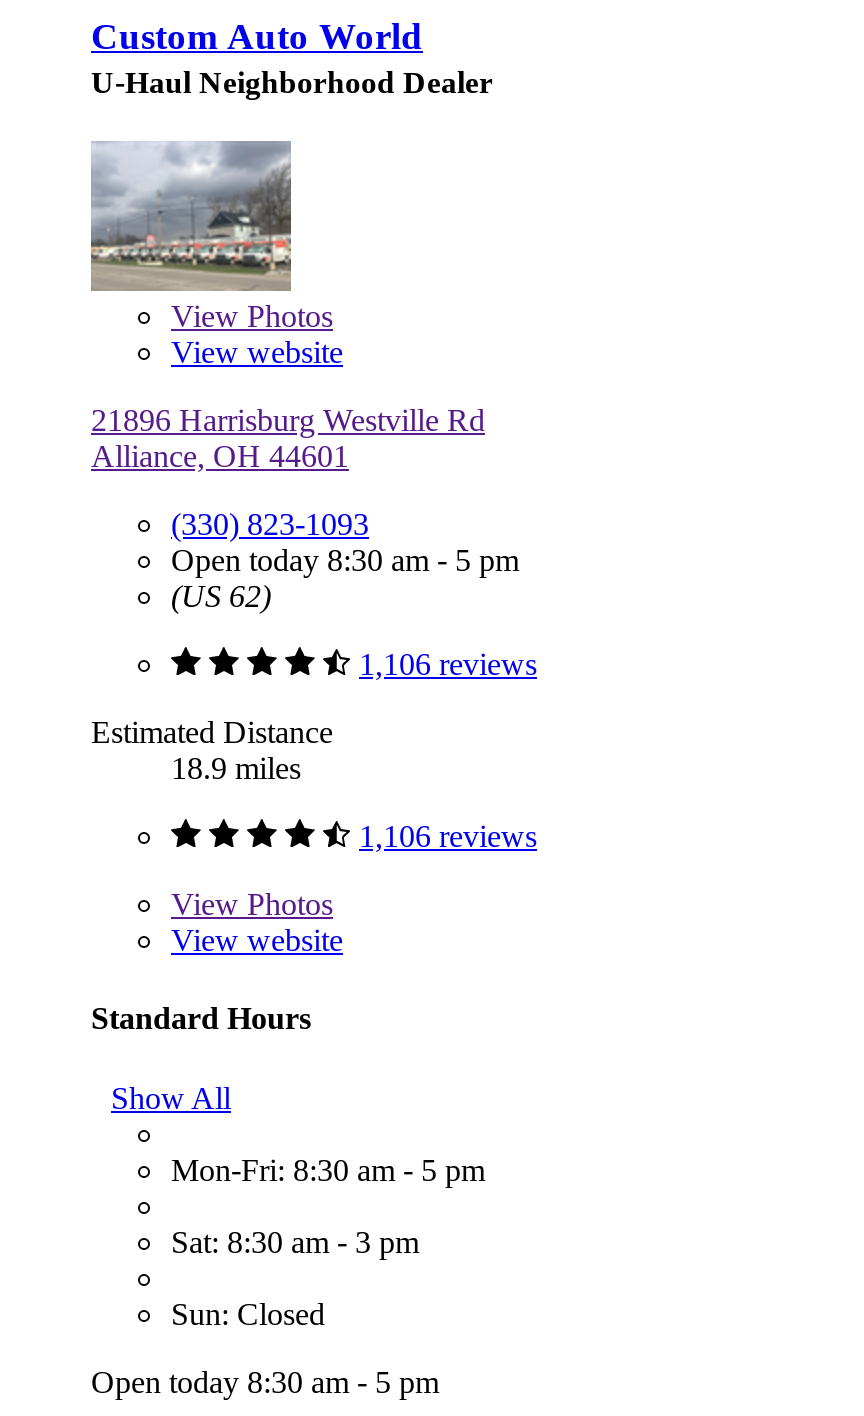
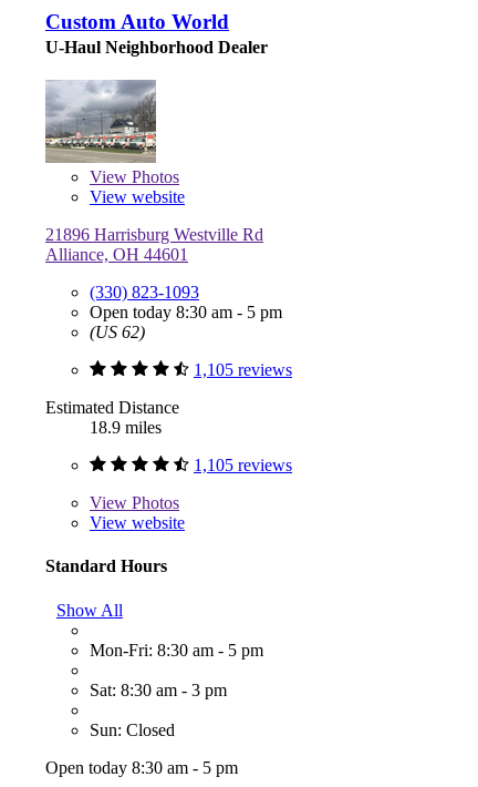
- 1,106 reviews
+ 1,105 reviews

- 1,106 reviews
+ 1,105 reviews
